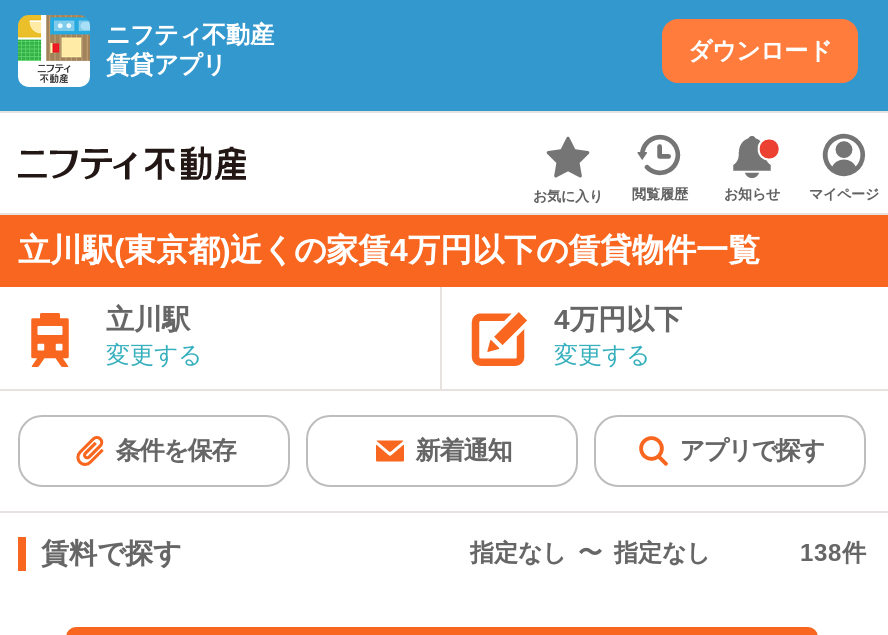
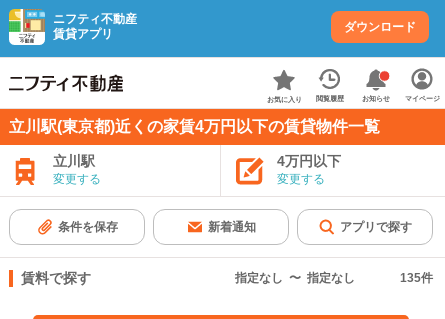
- 138件
+ 135件
